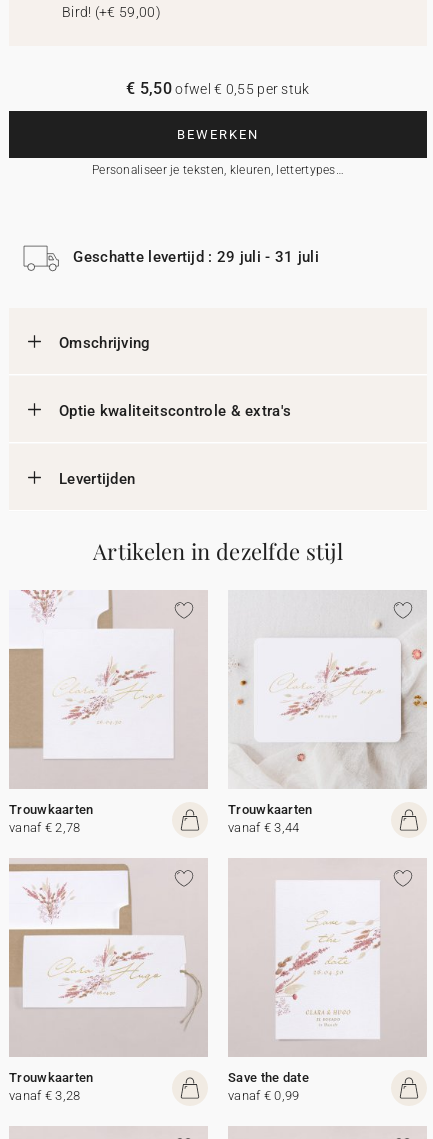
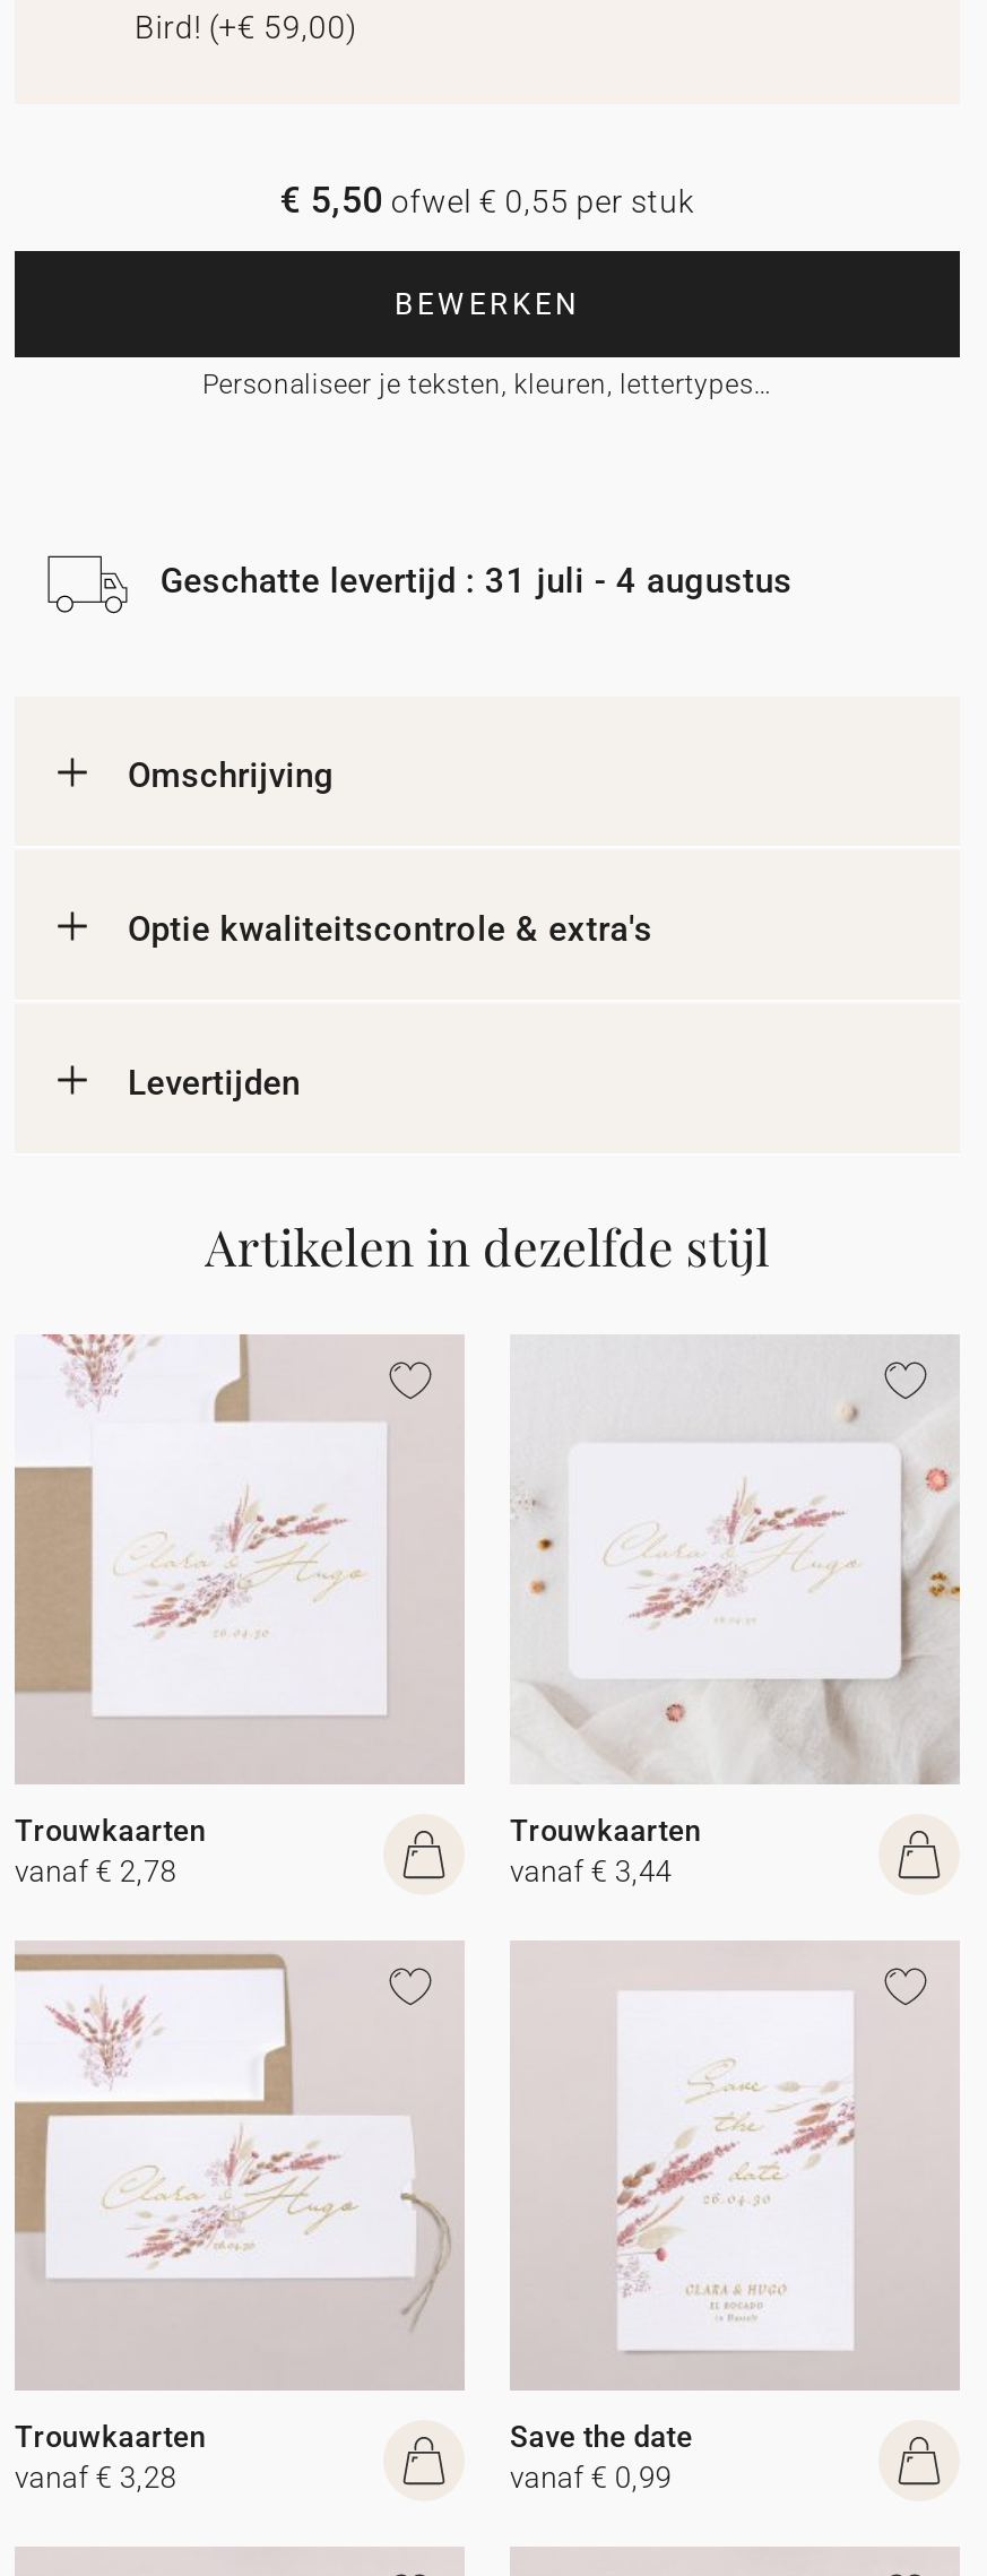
- Geschatte levertijd : 29 juli - 31 juli
+ Geschatte levertijd : 31 juli - 4 augustus
